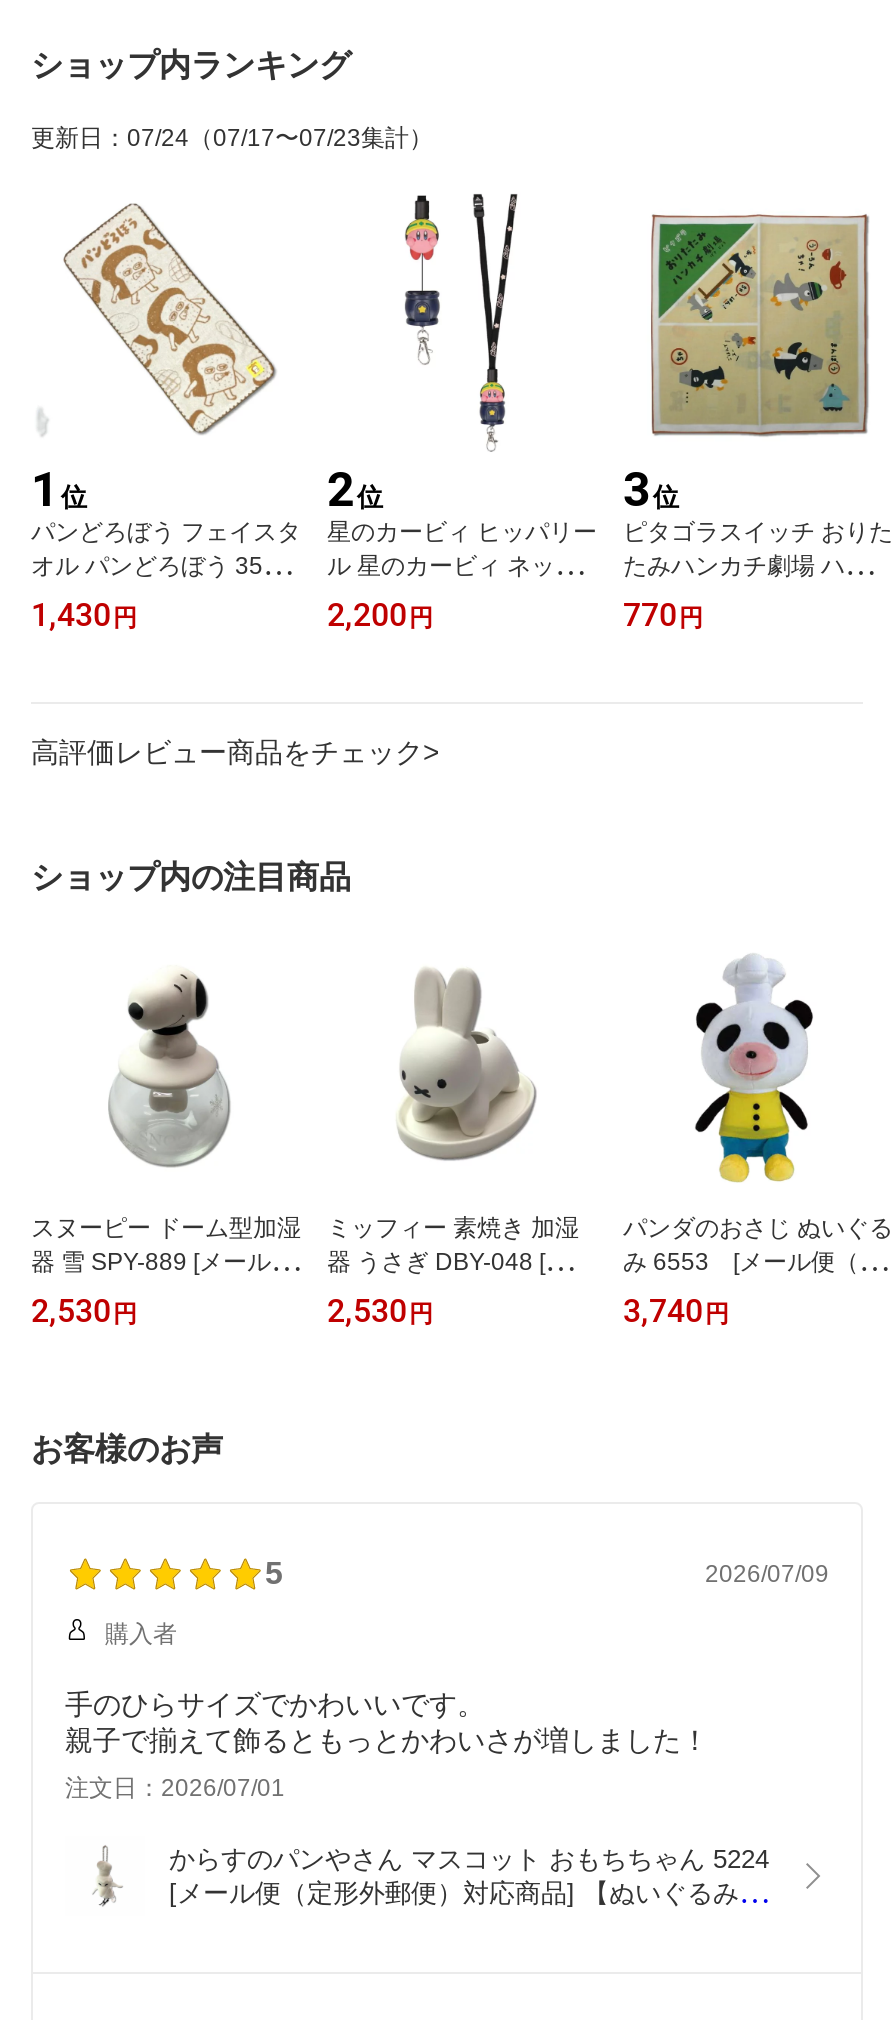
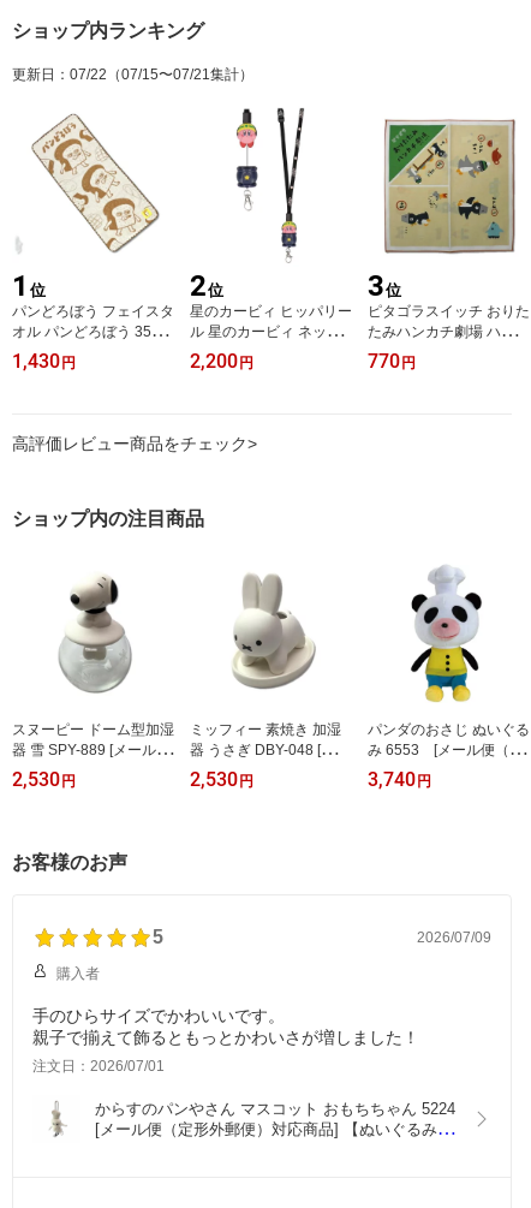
- 更新日：07/24（07/17〜07/23集計）
+ 更新日：07/22（07/15〜07/21集計）
